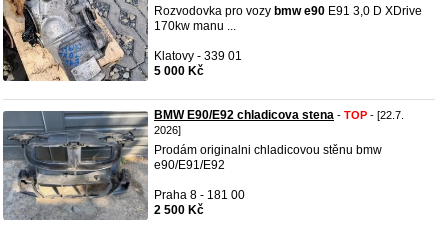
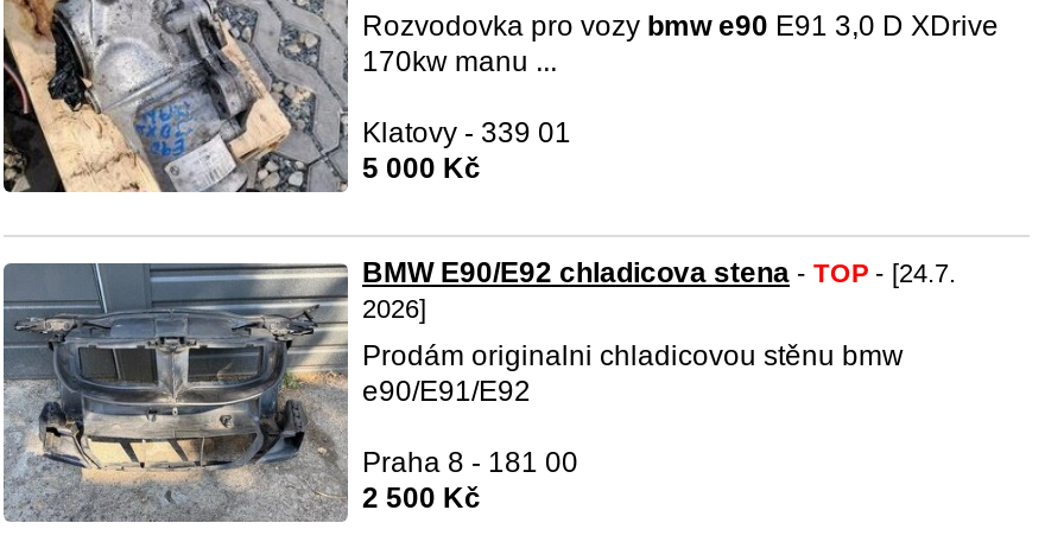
- BMW E90/E92 chladicova stena - TOP - [22.7.
+ BMW E90/E92 chladicova stena - TOP - [24.7.
